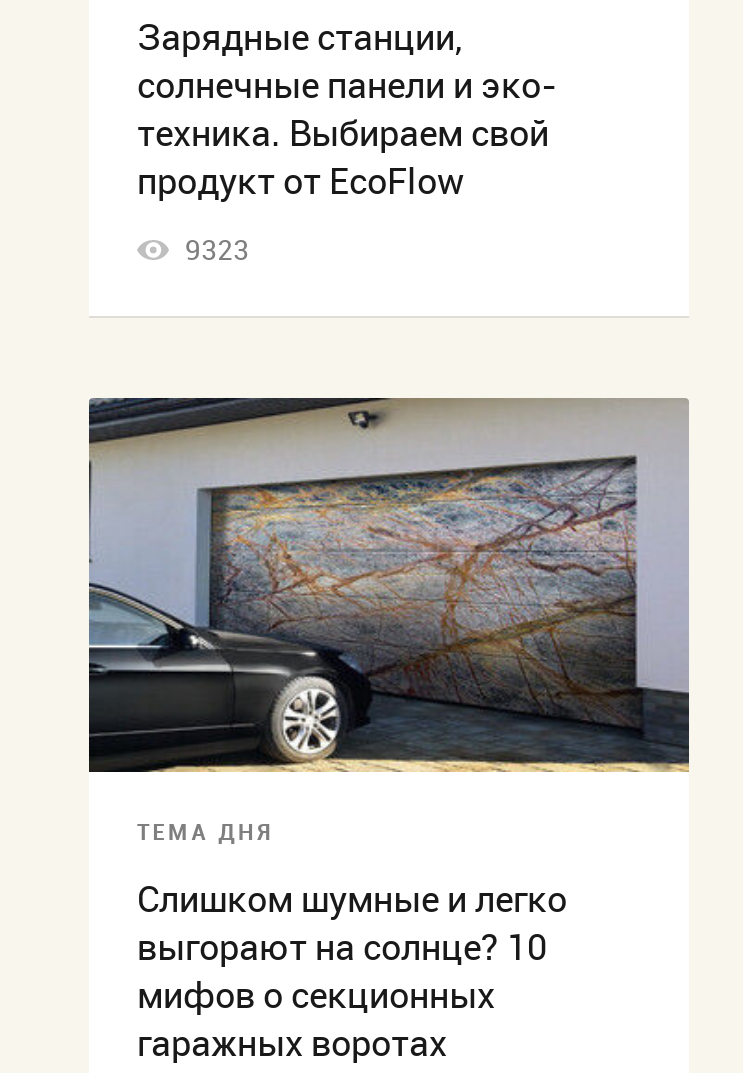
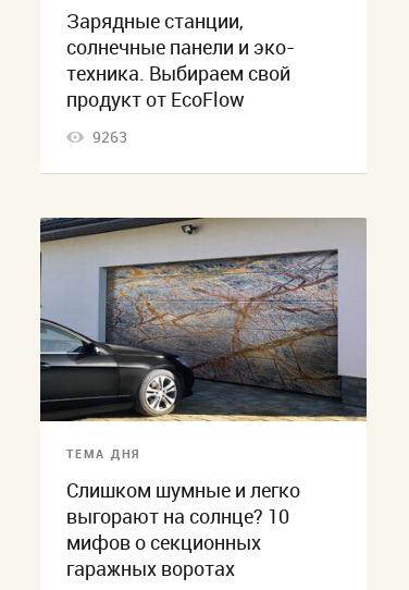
- 9323
+ 9263
